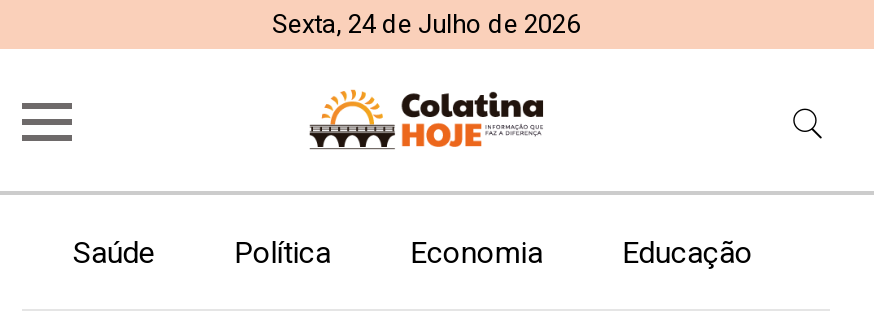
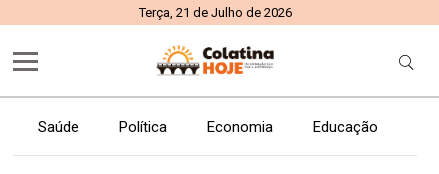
- Sexta, 24 de Julho de 2026
+ Terça, 21 de Julho de 2026
